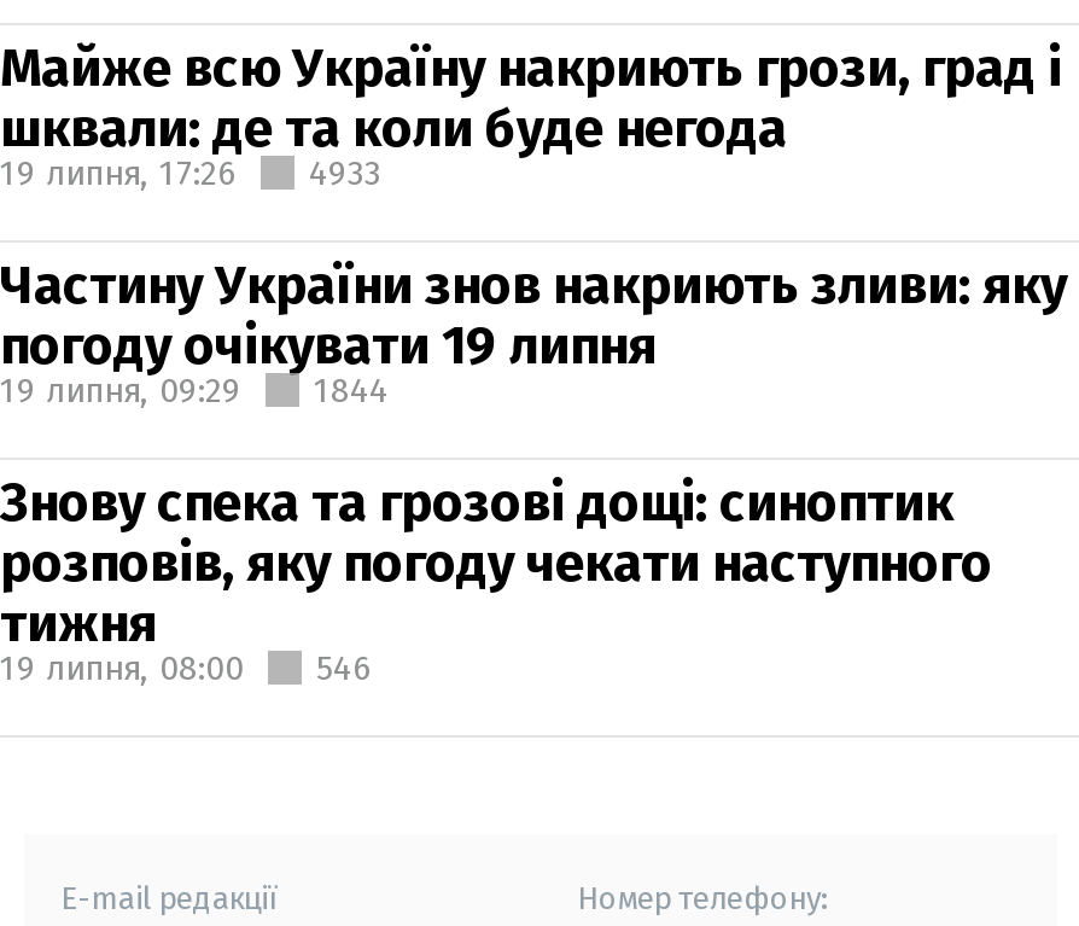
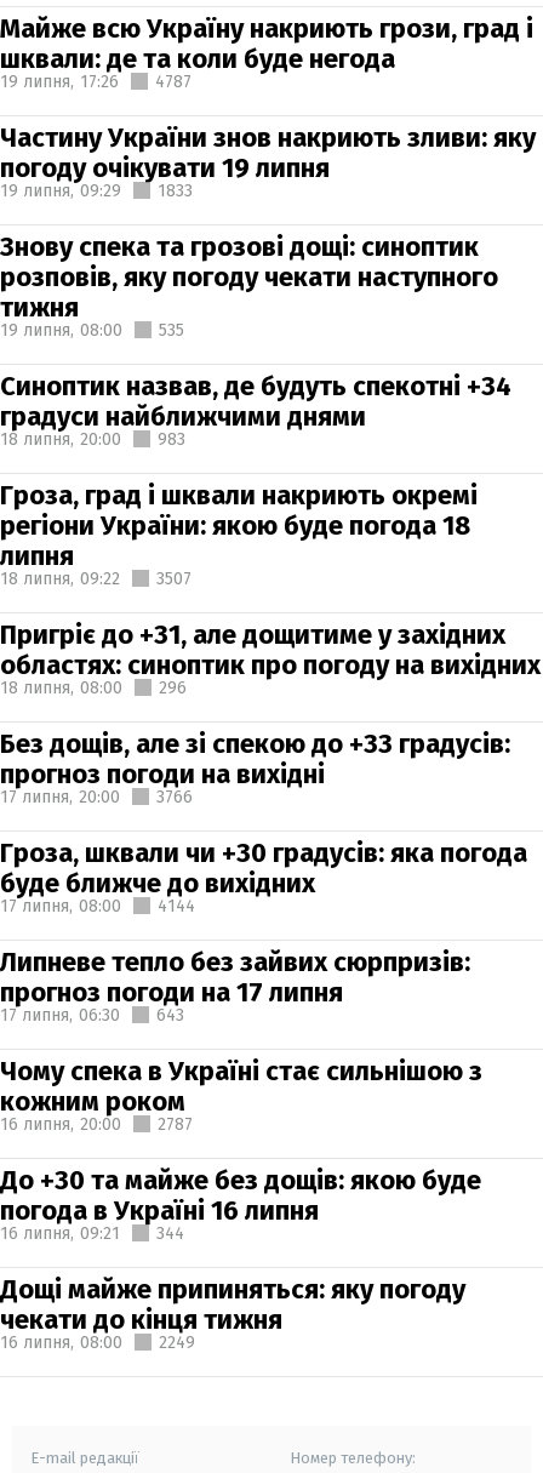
- 19 липня, 17:26 4933
+ 19 липня, 17:26 4787

- 19 липня, 09:29 1844
+ 19 липня, 09:29 1833

- 546
+ 535
+ Синоптик назвав, де будуть спекотні +34
+ градуси найближчими днями
+ 18 липня, 20:00
+ 983
+ Гроза, град і шквали накриють окремі
+ регіони України: якою буде погода 18
+ липня
+ 18 липня, 09:22
+ 3507
+ Пригріє до +31, але дощитиме у західних
+ областях: синоптик про погоду на вихідних
+ 18 липня, 08:00
+ 296
+ Без дощів, але зі спекою до +33 градусів:
+ прогноз погоди на вихідні
+ 17 липня, 20:00
+ 3766
+ Гроза, шквали чи +30 градусів: яка погода
+ буде ближче до вихідних
+ 17 липня, 08:00
+ 4144
+ Липневе тепло без зайвих сюрпризів:
+ прогноз погоди на 17 липня
+ 17 липня, 06:30
+ 643
+ Чому спека в Україні стає сильнішою з
+ кожним роком
+ 16 липня, 20:00
+ 2787
+ До +30 та майже без дощів: якою буде
+ погода в Україні 16 липня
+ 16 липня, 09:21
+ 344
+ Дощі майже припиняться: яку погоду
+ чекати до кінця тижня
+ 16 липня, 08:00
+ 2249
